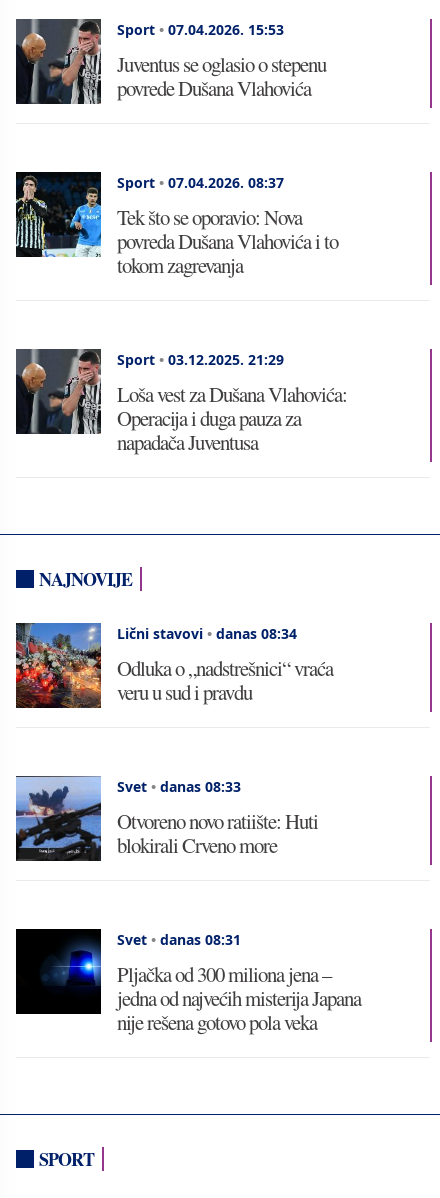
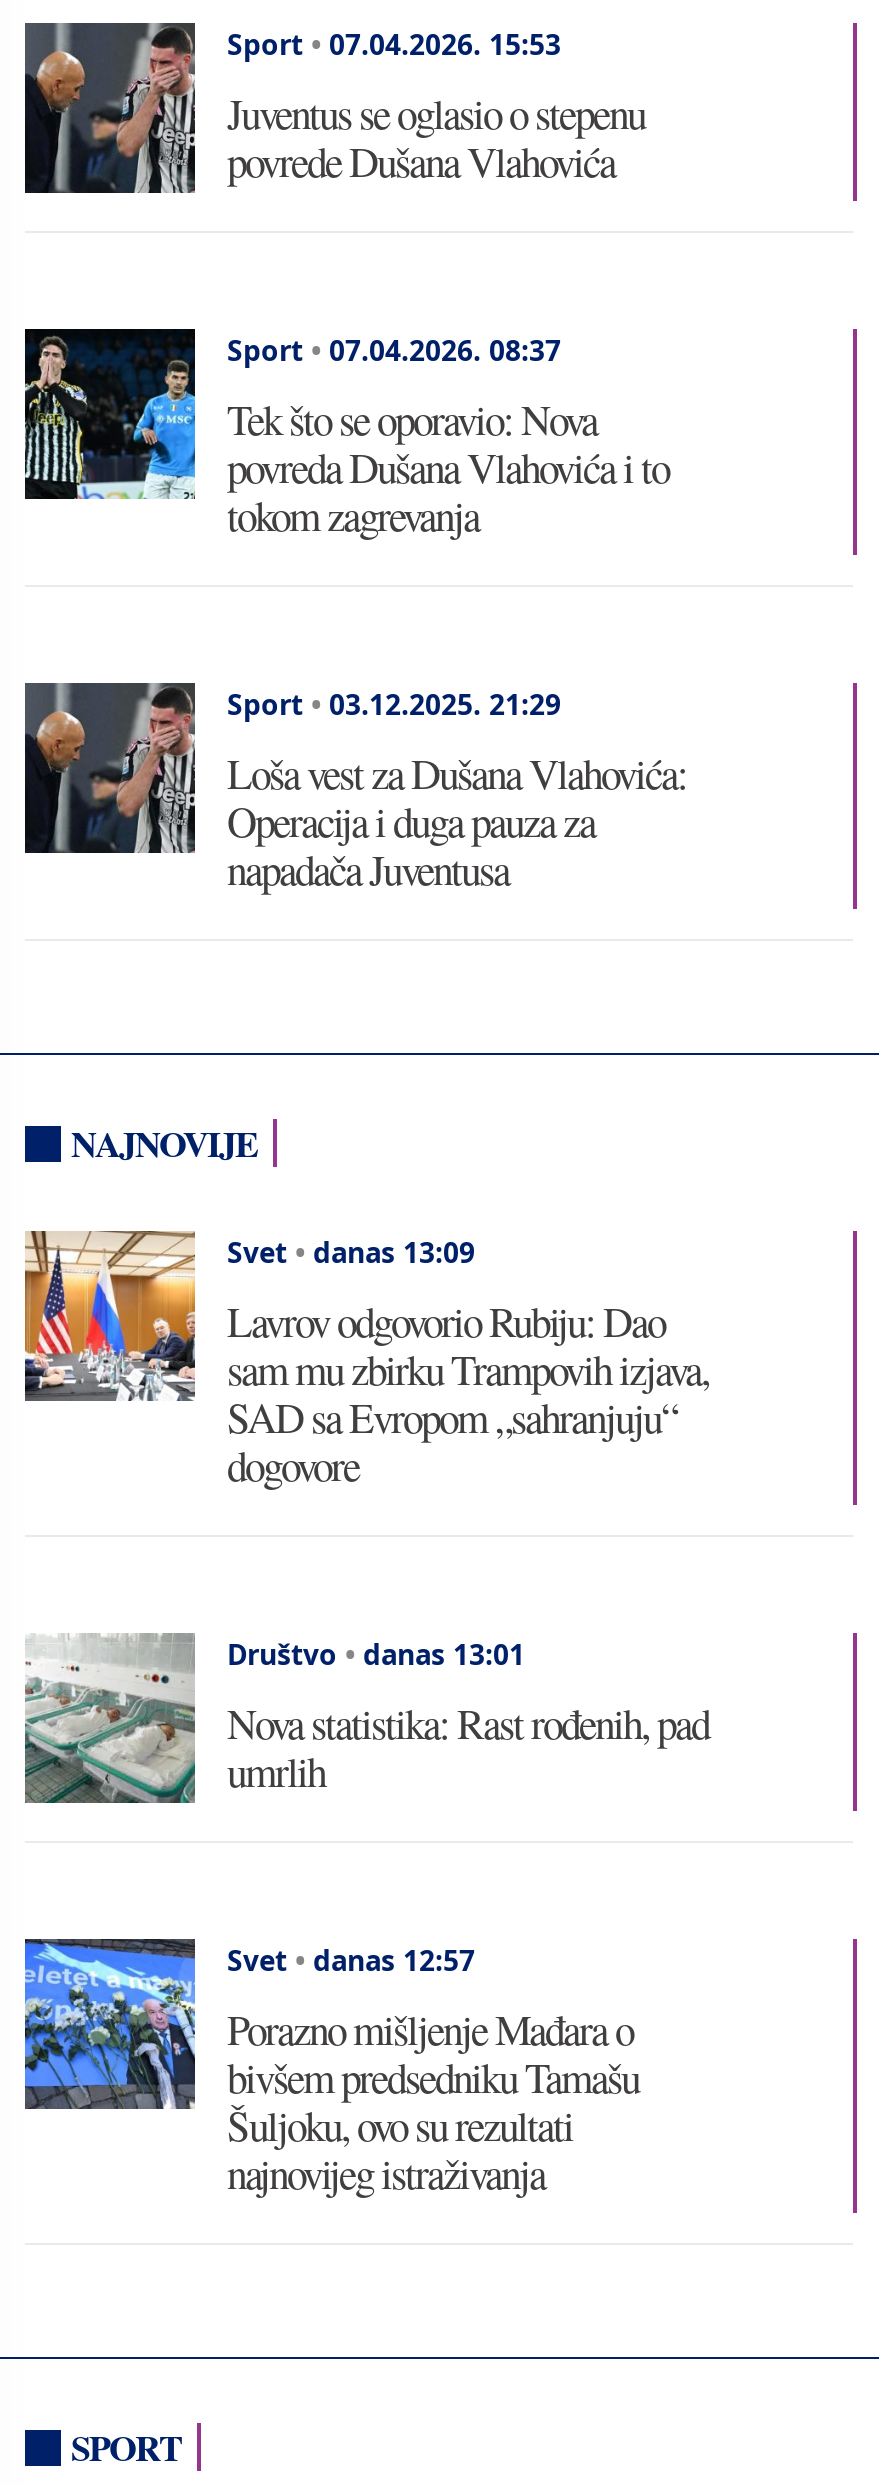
- [image]
- Lični stavovi • danas 08:34
- Odluka o „nadstrešnici“ vraća
- veru u sud i pravdu
+ [image]
+ Svet • danas 13:09
+ Lavrov odgovorio Rubiju: Dao
+ sam mu zbirku Trampovih izjava,
+ SAD sa Evropom „sahranjuju“
+ dogovore

- [image]
- Svet • danas 08:33
- Otvoreno novo ratiište: Huti
- blokirali Crveno more
+ [image]
+ Društvo • danas 13:01
+ Nova statistika: Rast rođenih, pad
+ umrlih

- [image]
- Svet • danas 08:31
- Pljačka od 300 miliona jena –
- jedna od najvećih misterija Japana
- nije rešena gotovo pola veka
+ [image]
+ Svet • danas 12:57
+ Porazno mišljenje Mađara o
+ bivšem predsedniku Tamašu
+ Šuljoku, ovo su rezultati
+ najnovijeg istraživanja
